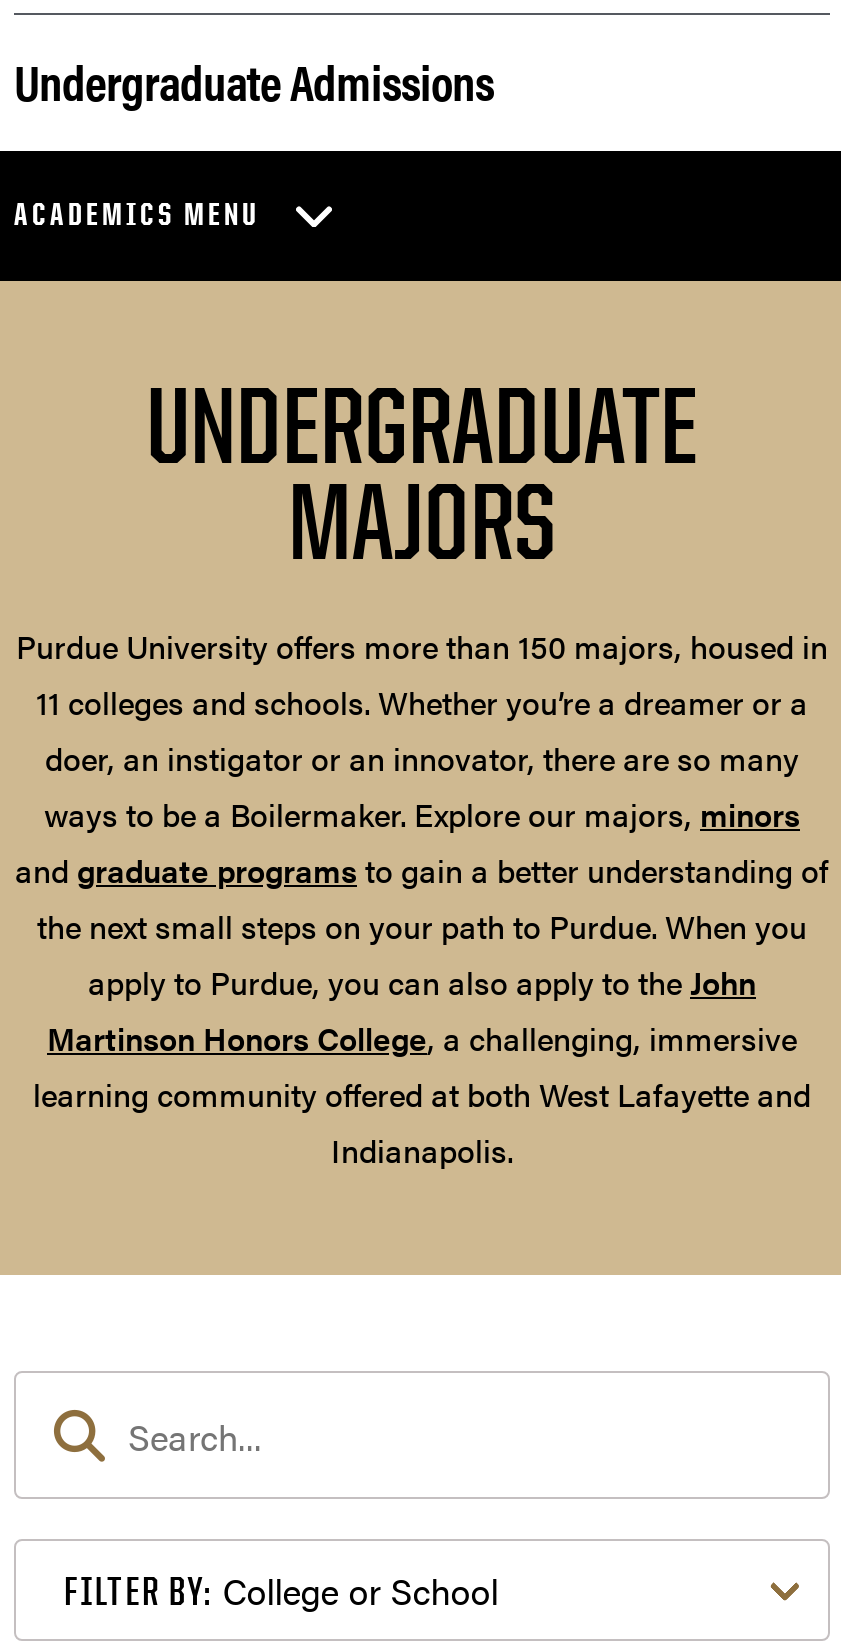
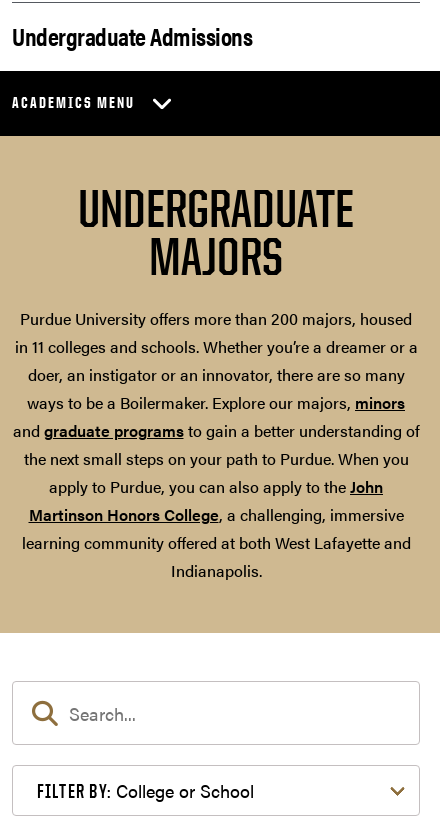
- Purdue University offers more than 150 majors, housed in
- 11 colleges and schools. Whether you’re a dreamer or a
+ Purdue University offers more than 200 majors, housed
+ in 11 colleges and schools. Whether you’re a dreamer or a
